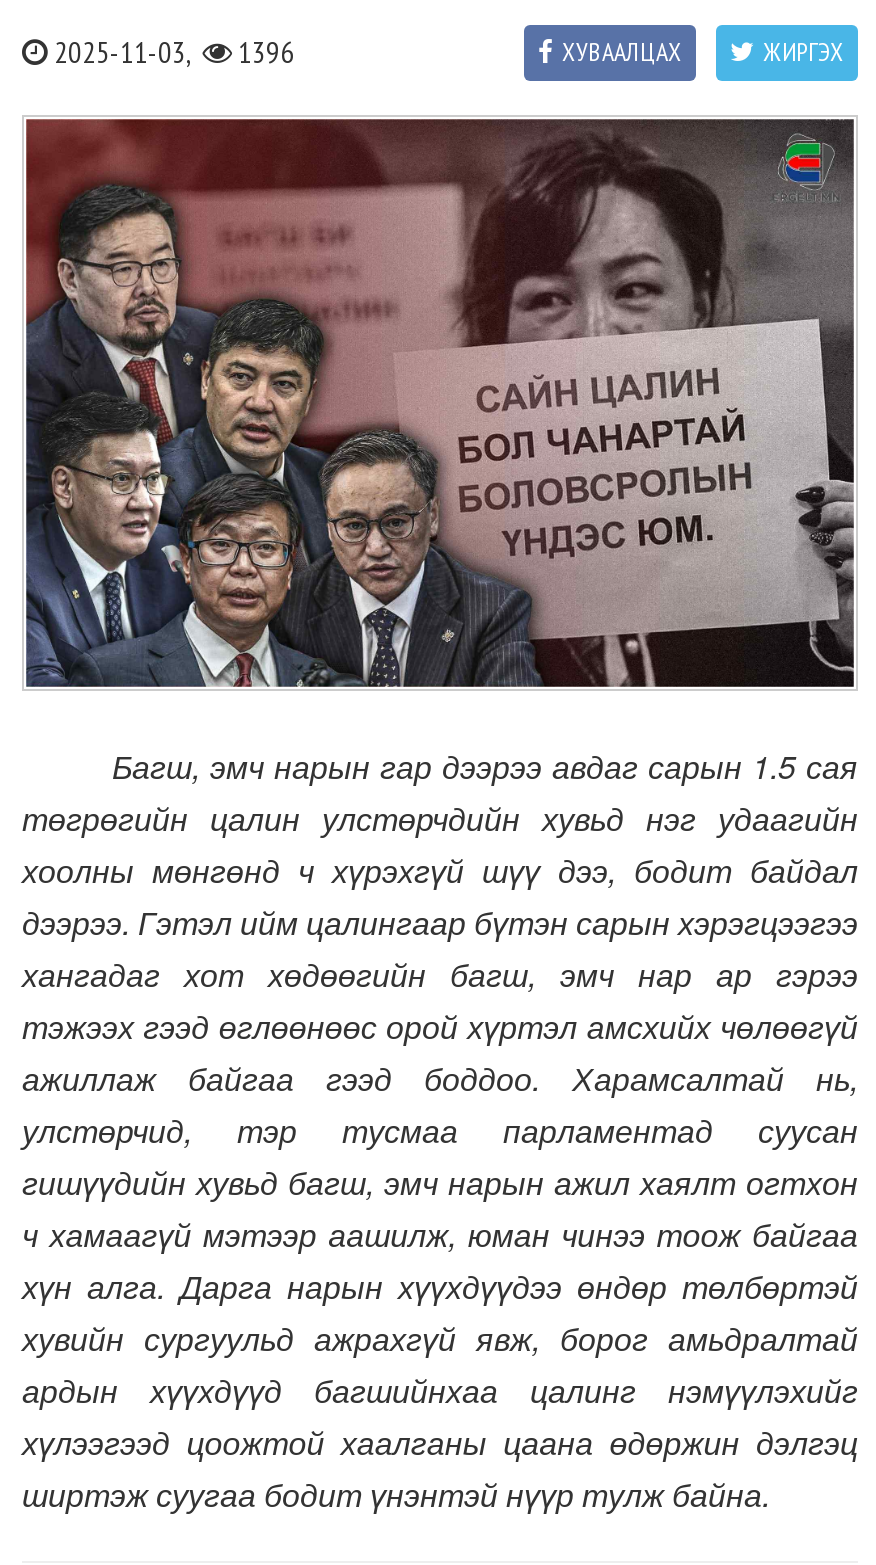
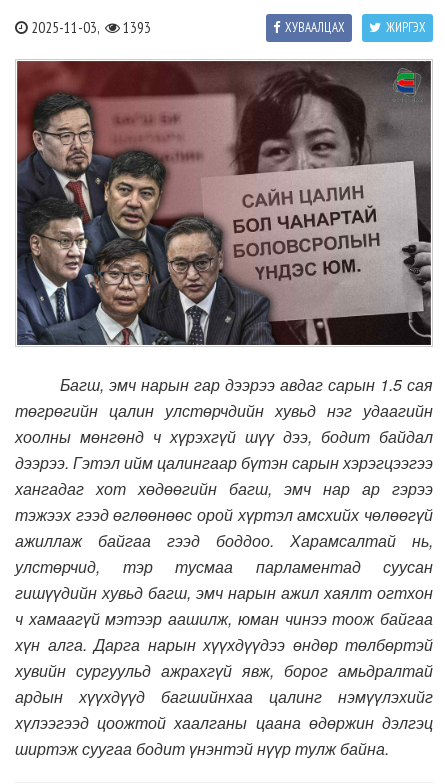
- 2025-11-03, 1396
+ 2025-11-03, 1393
